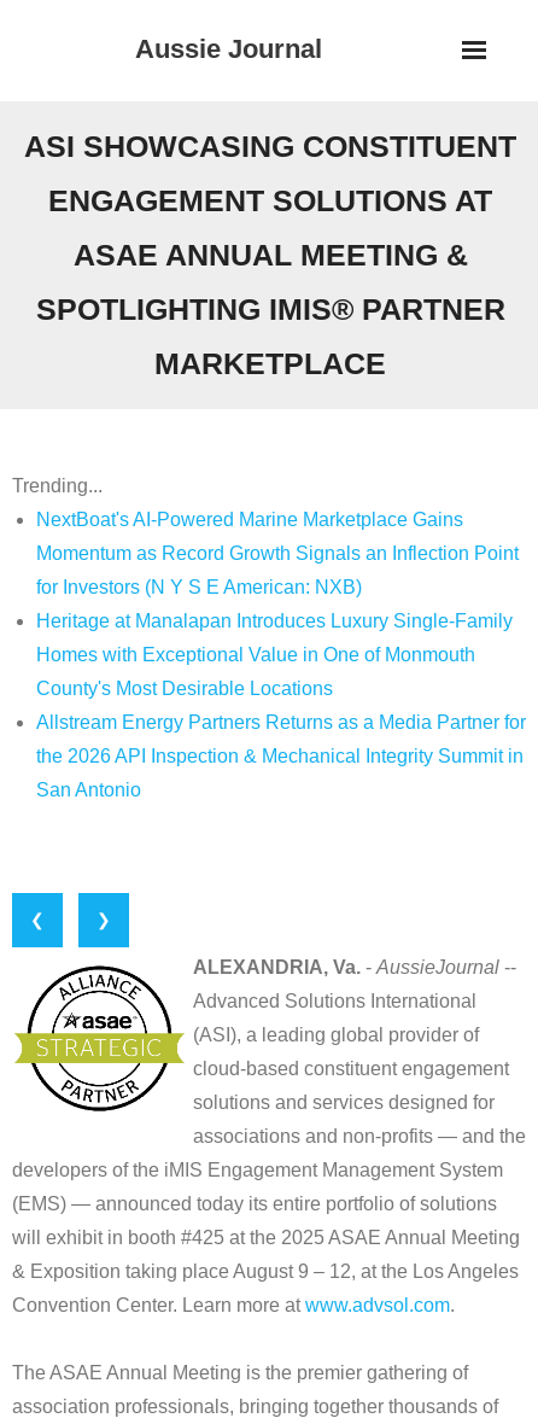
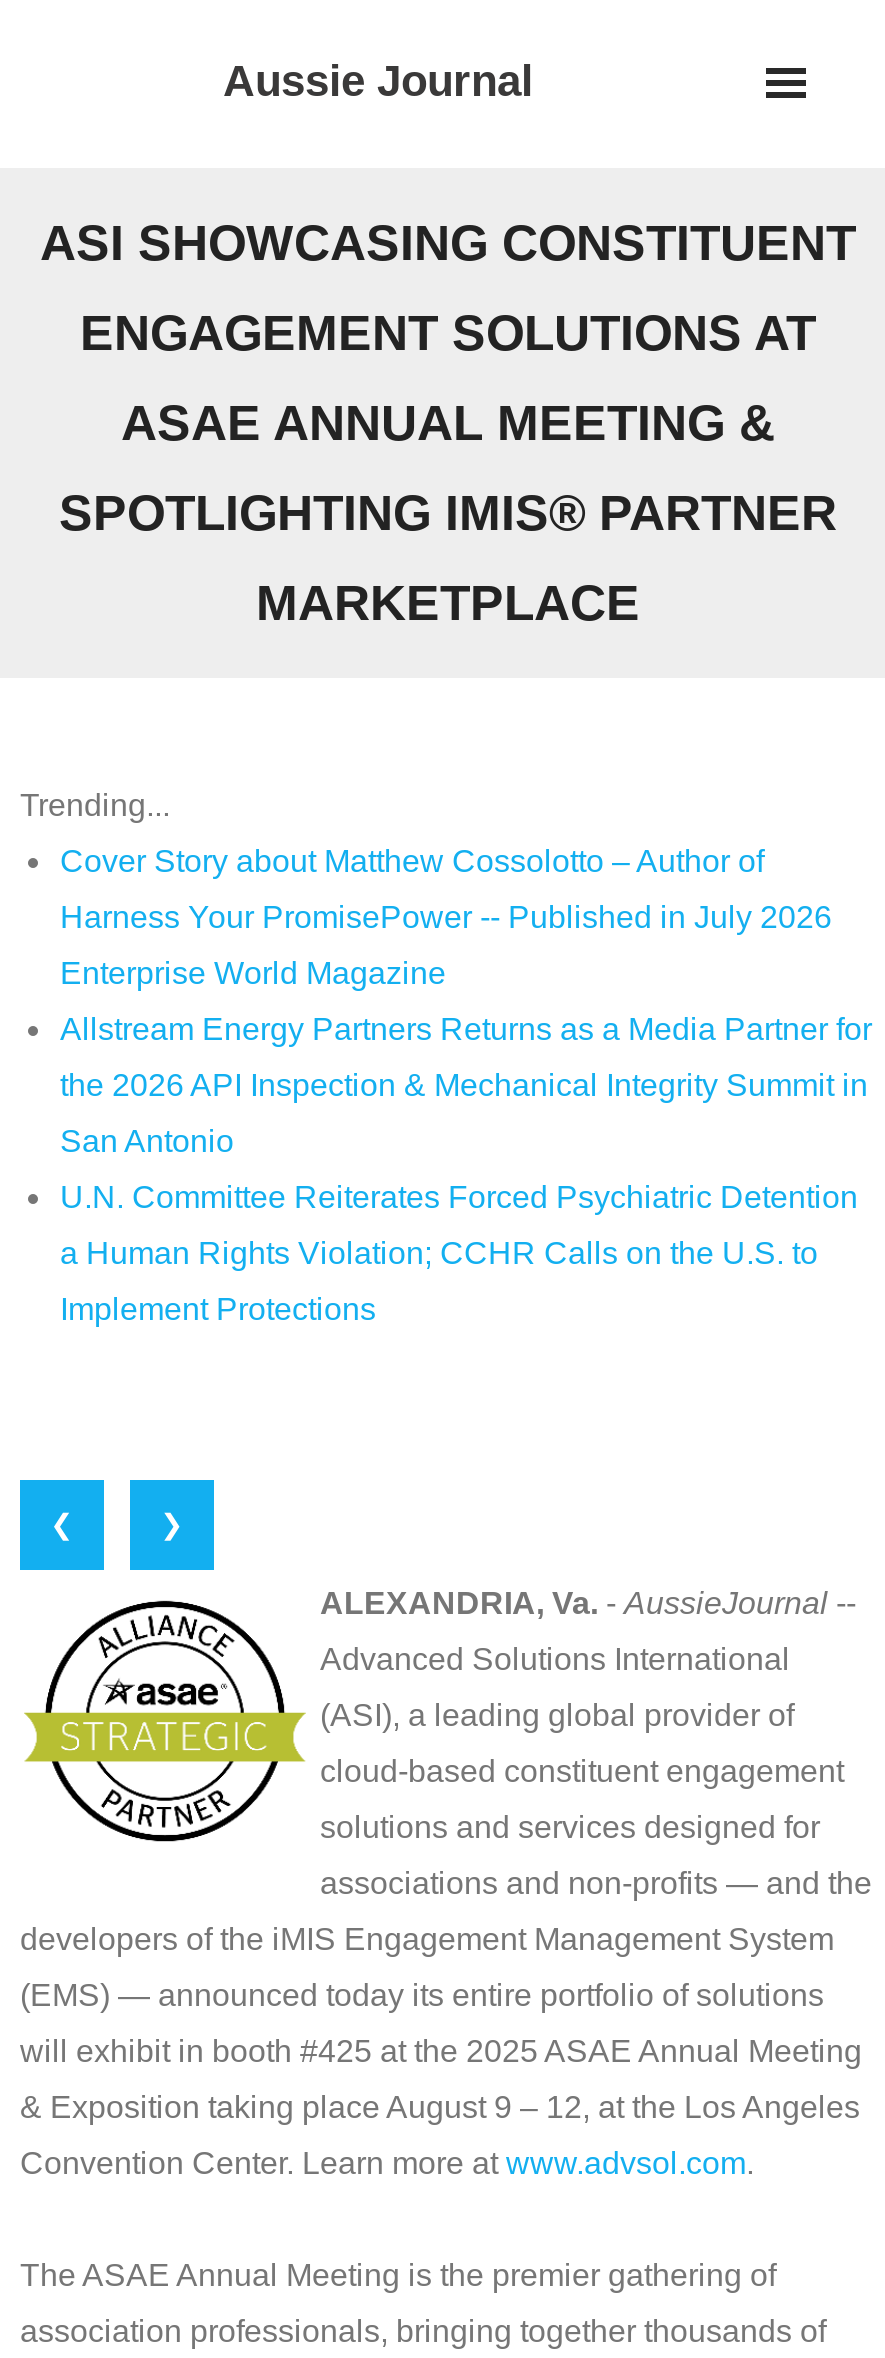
- NextBoat's AI-Powered Marine Marketplace Gains
- Momentum as Record Growth Signals an Inflection Point
- for Investors (N Y S E American: NXB)
- Heritage at Manalapan Introduces Luxury Single-Family
- Homes with Exceptional Value in One of Monmouth
- County's Most Desirable Locations
+ Cover Story about Matthew Cossolotto – Author of
+ Harness Your PromisePower -- Published in July 2026
+ Enterprise World Magazine

moved up: Allstream Energy Partners Returns as a Media Partner for | the 2026 API Inspection & Mechanical Integrity Summit in | San Antonio

+ U.N. Committee Reiterates Forced Psychiatric Detention
+ a Human Rights Violation; CCHR Calls on the U.S. to
+ Implement Protections
